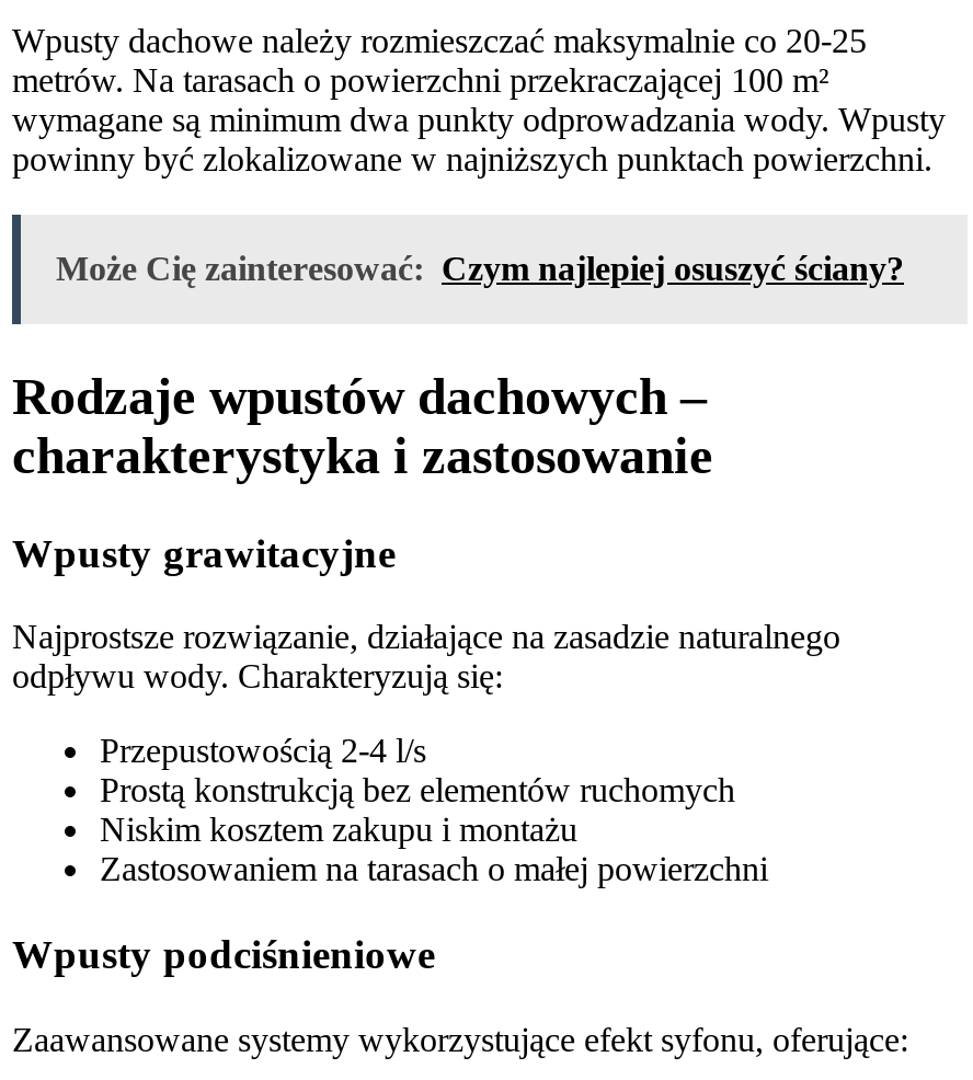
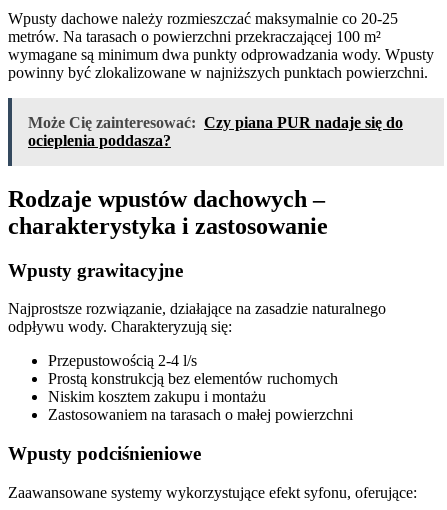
- Może Cię zainteresować: Czym najlepiej osuszyć ściany?
+ Może Cię zainteresować: Czy piana PUR nadaje się do
+ ocieplenia poddasza?
